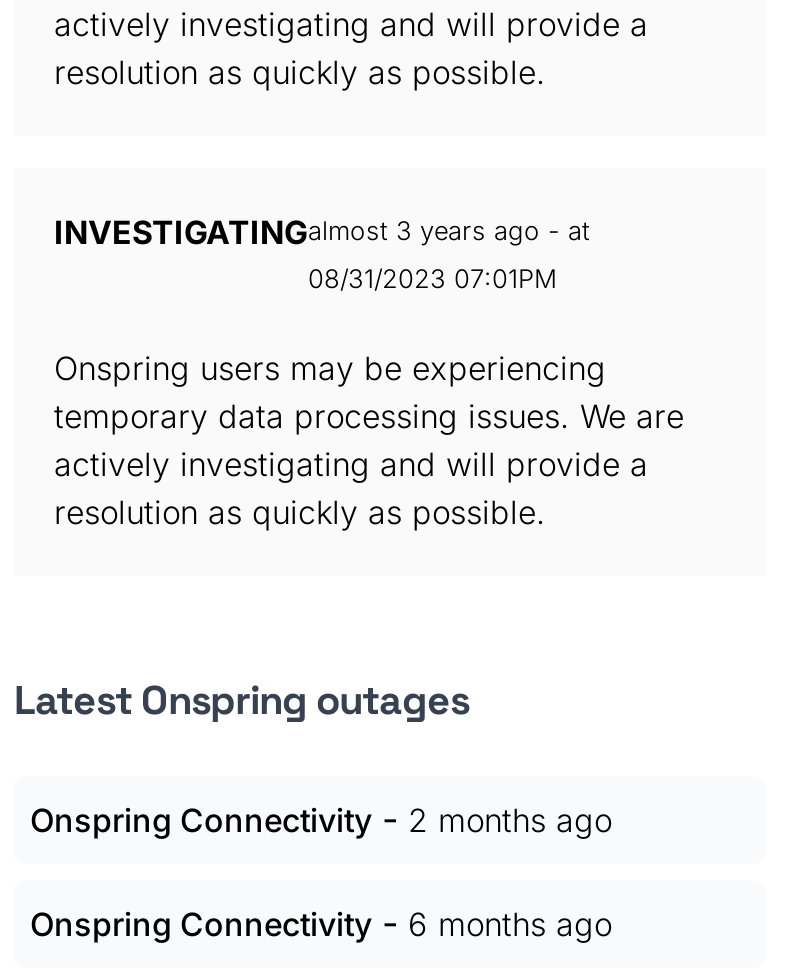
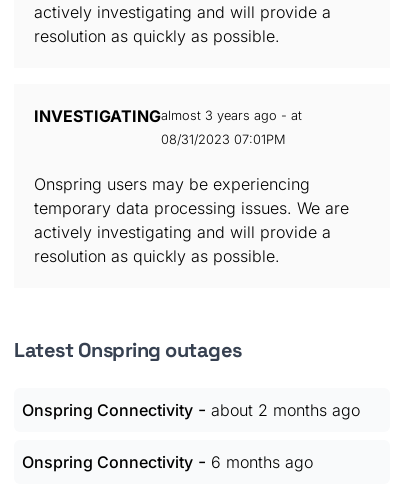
- Onspring Connectivity - 2 months ago
+ Onspring Connectivity - about 2 months ago
